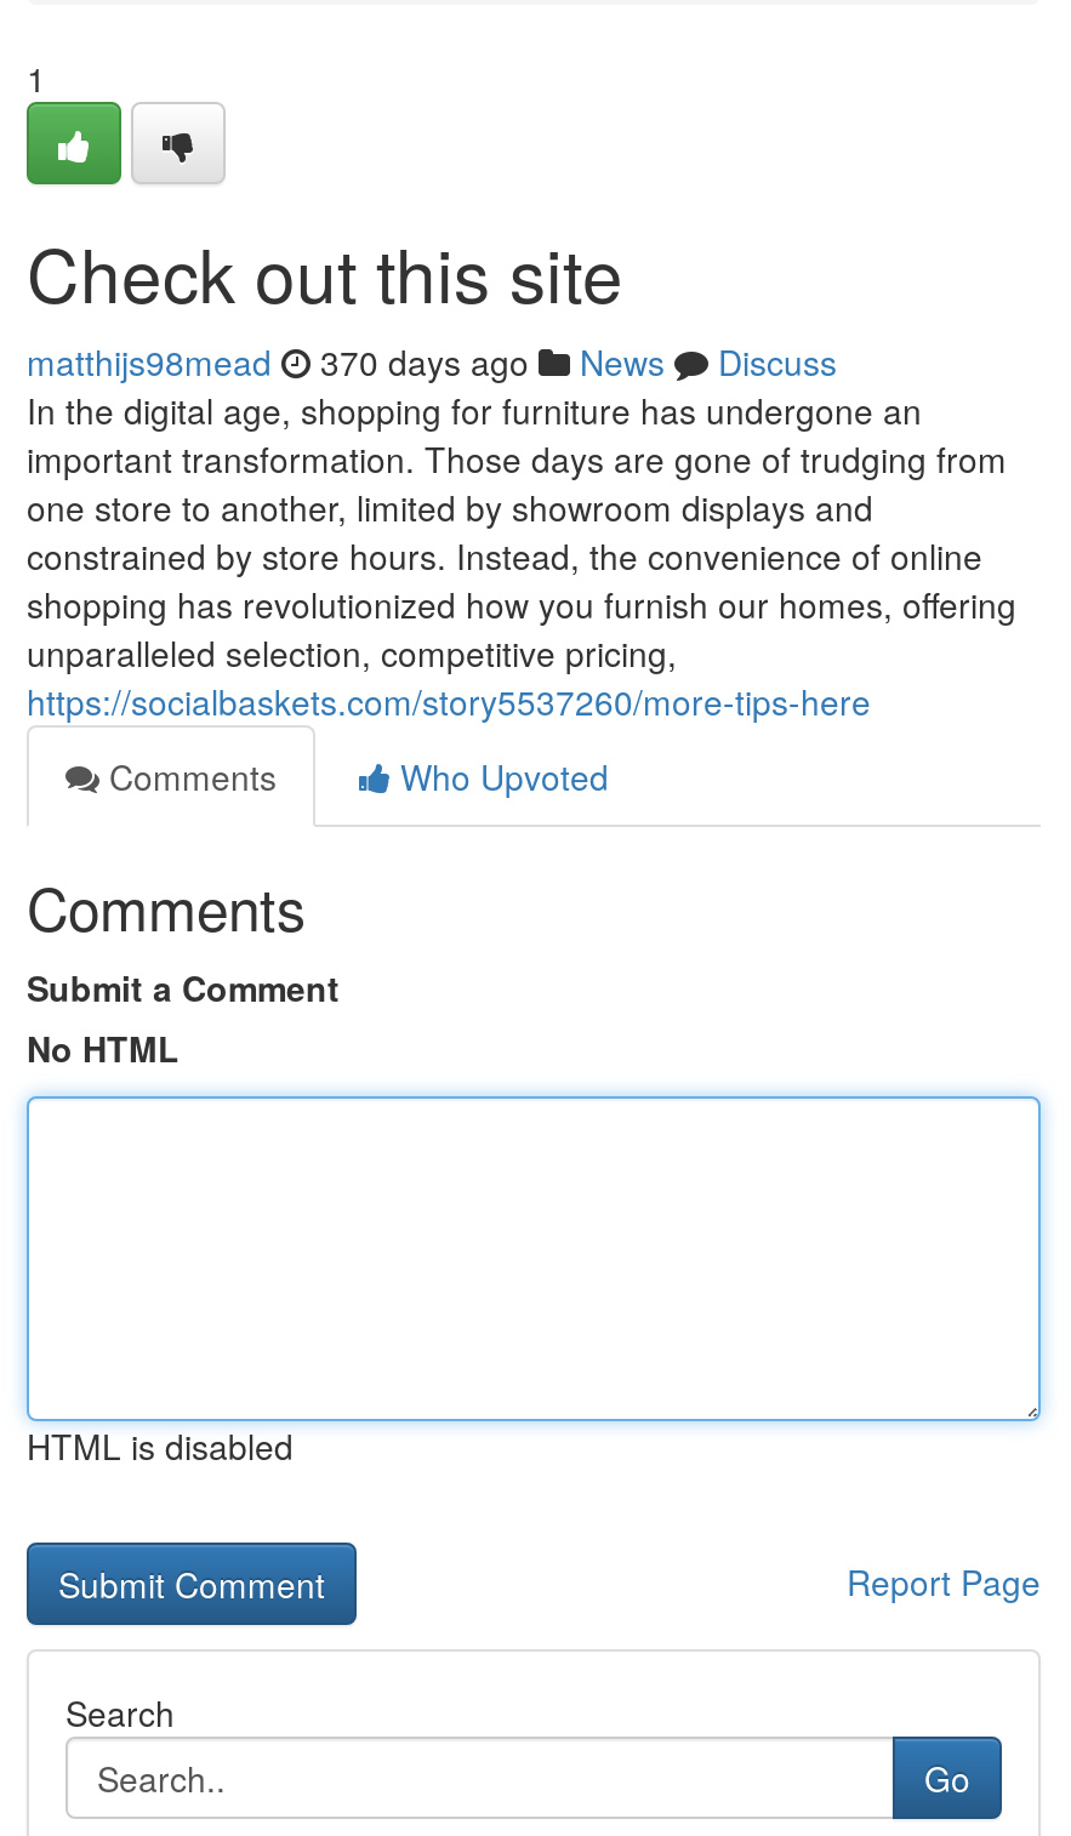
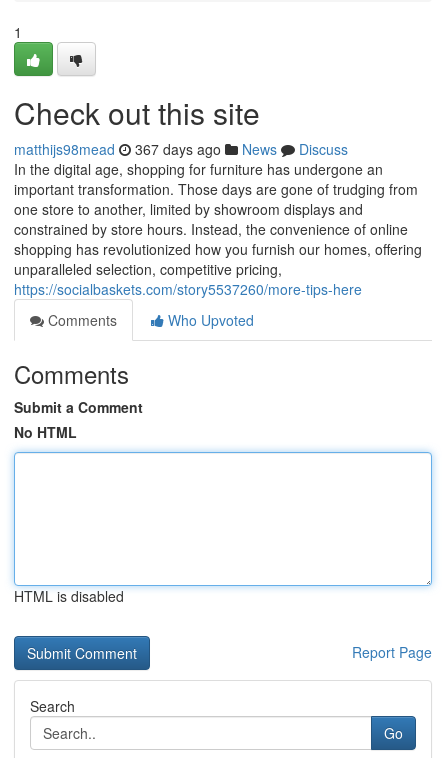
- matthijs98mead 370 days ago News Discuss
+ matthijs98mead 367 days ago News Discuss
